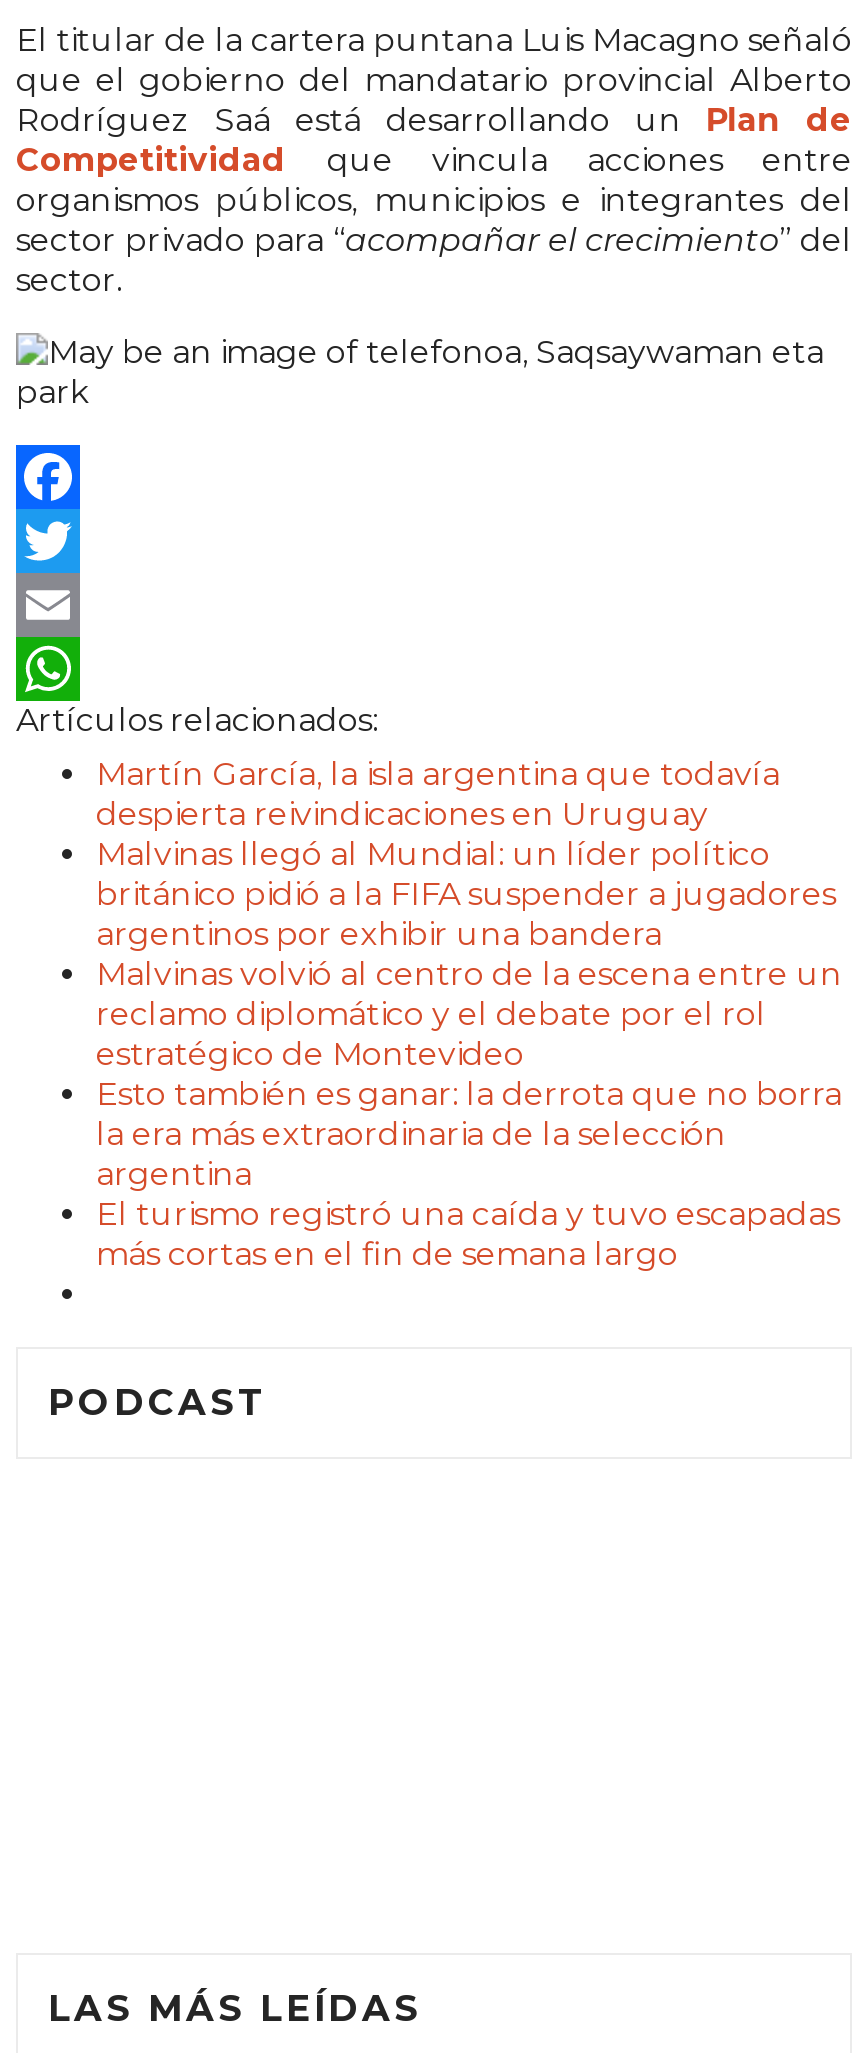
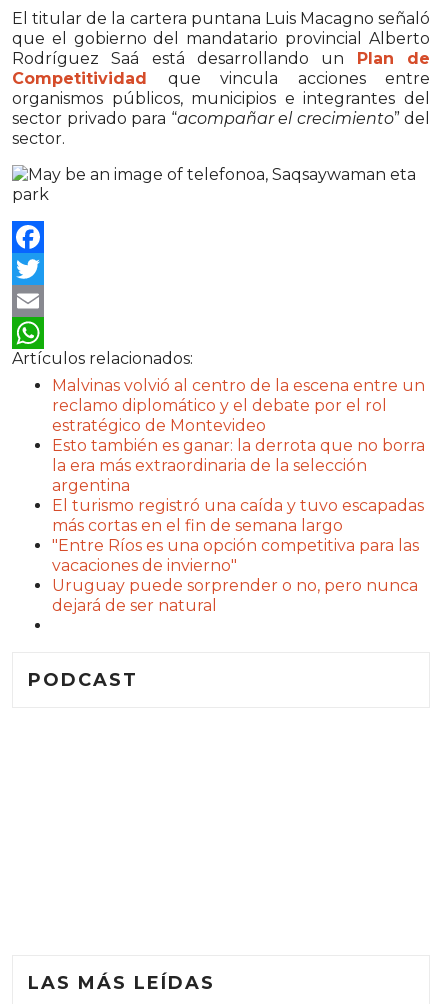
- Martín García, la isla argentina que todavía
- despierta reivindicaciones en Uruguay
- Malvinas llegó al Mundial: un líder político
- británico pidió a la FIFA suspender a jugadores
- argentinos por exhibir una bandera

moved up: Malvinas volvió al centro de la escena entre un | reclamo diplomático y el debate por el rol | estratégico de Montevideo | Esto también es ganar: la derrota que no borra | la era más extraordinaria de la selección | argentina | El turismo registró una caída y tuvo escapadas | más cortas en el fin de semana largo

+ "Entre Ríos es una opción competitiva para las
+ vacaciones de invierno"
+ Uruguay puede sorprender o no, pero nunca
+ dejará de ser natural
